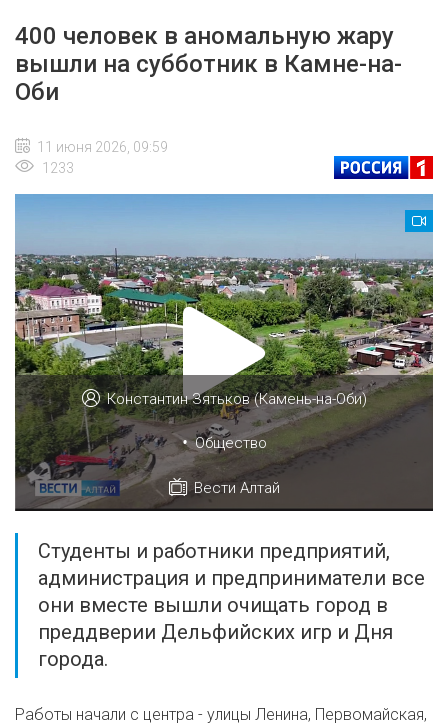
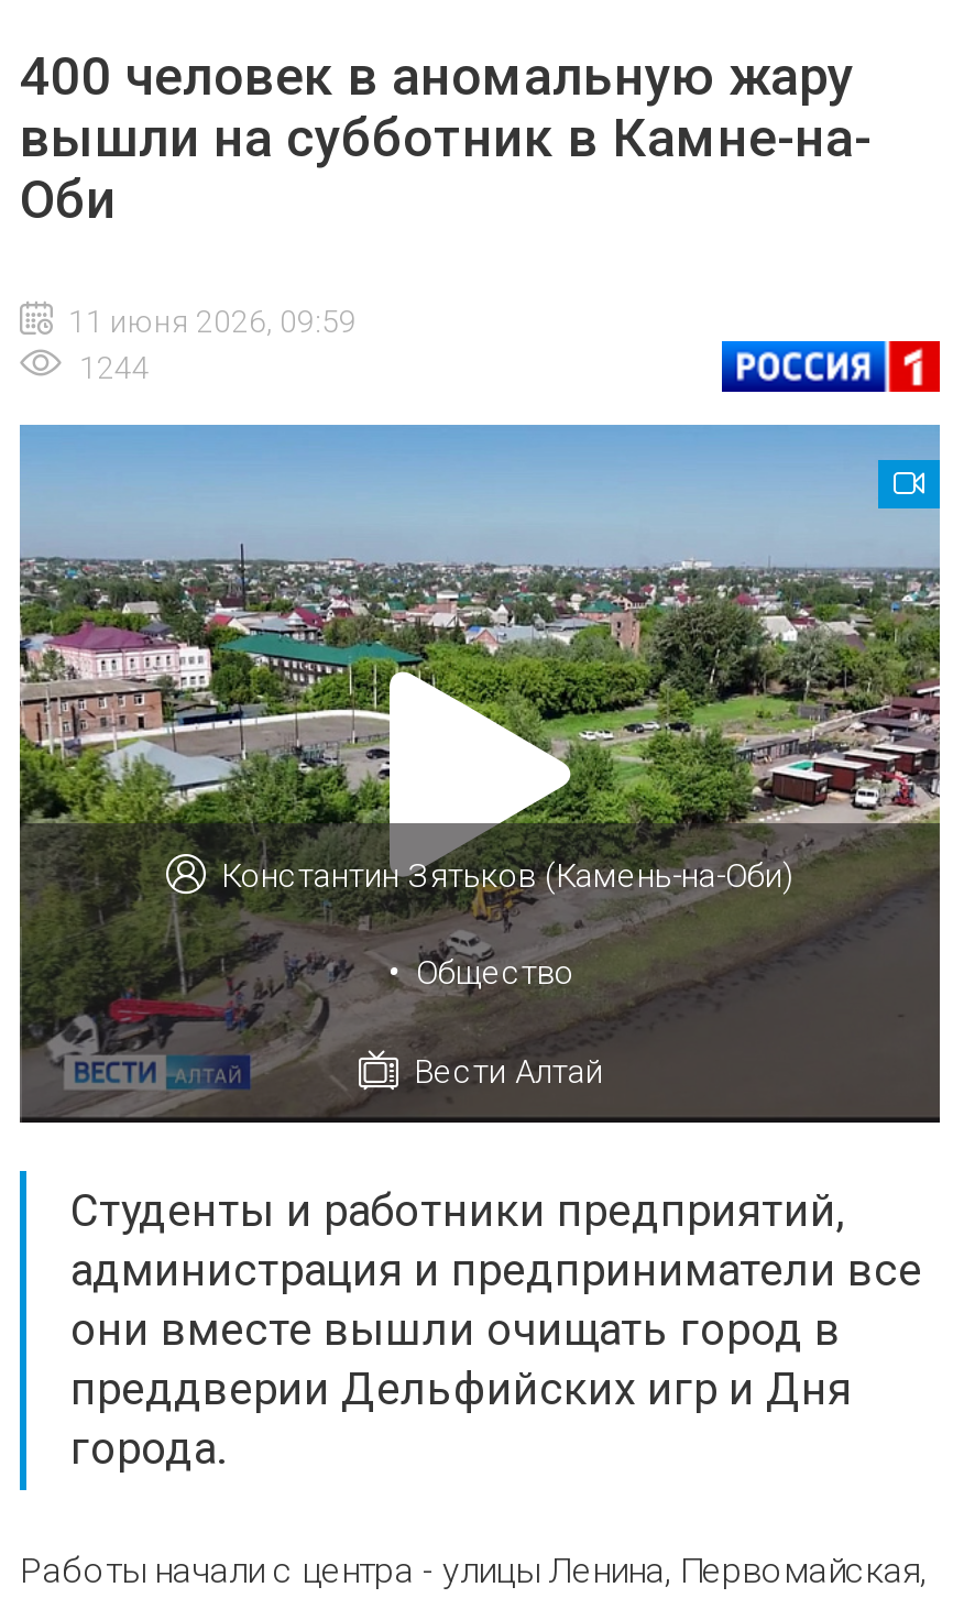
- 1233
+ 1244
